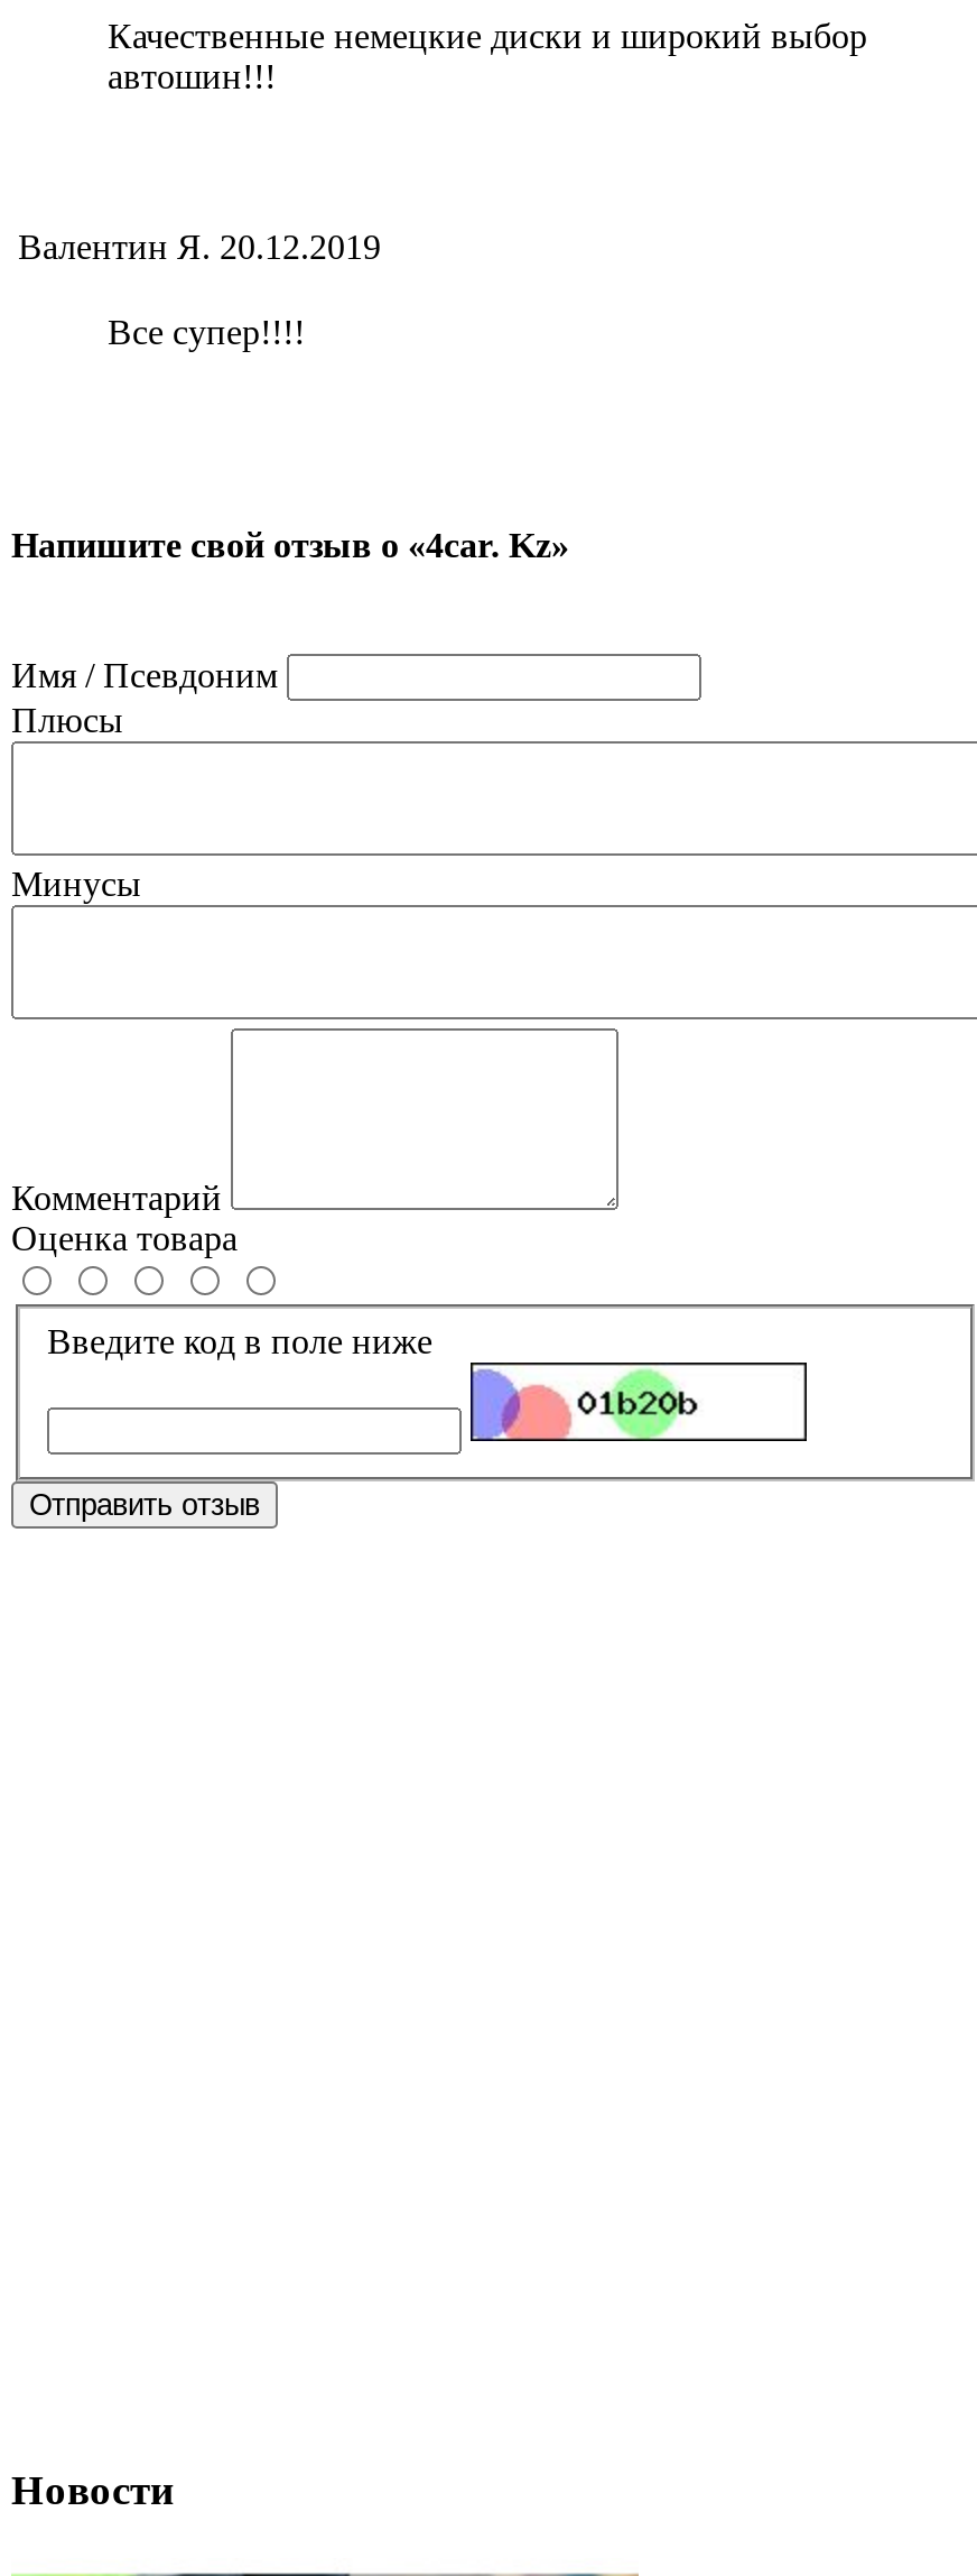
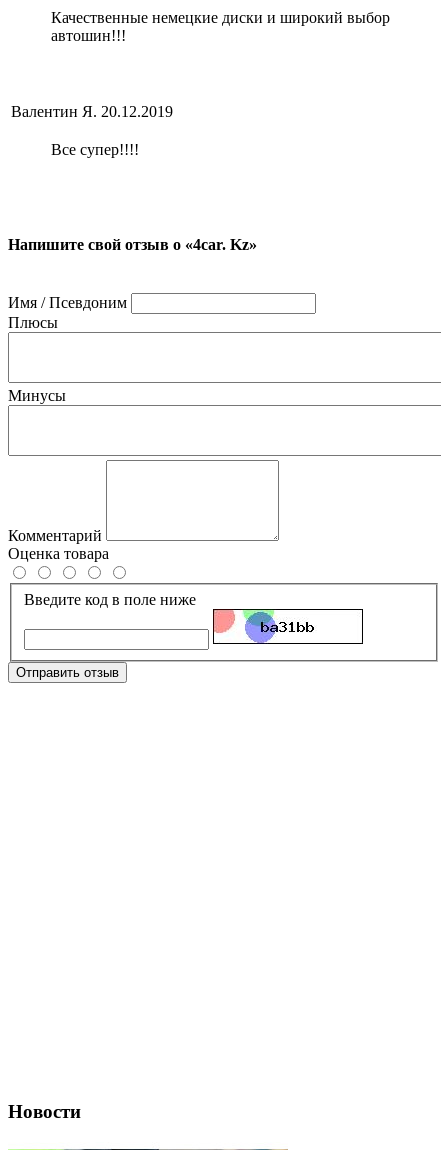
- [image]
+ [image]
